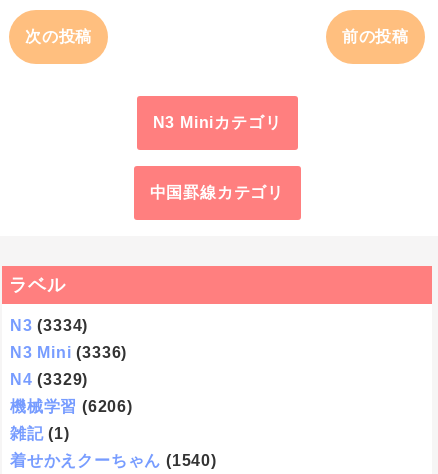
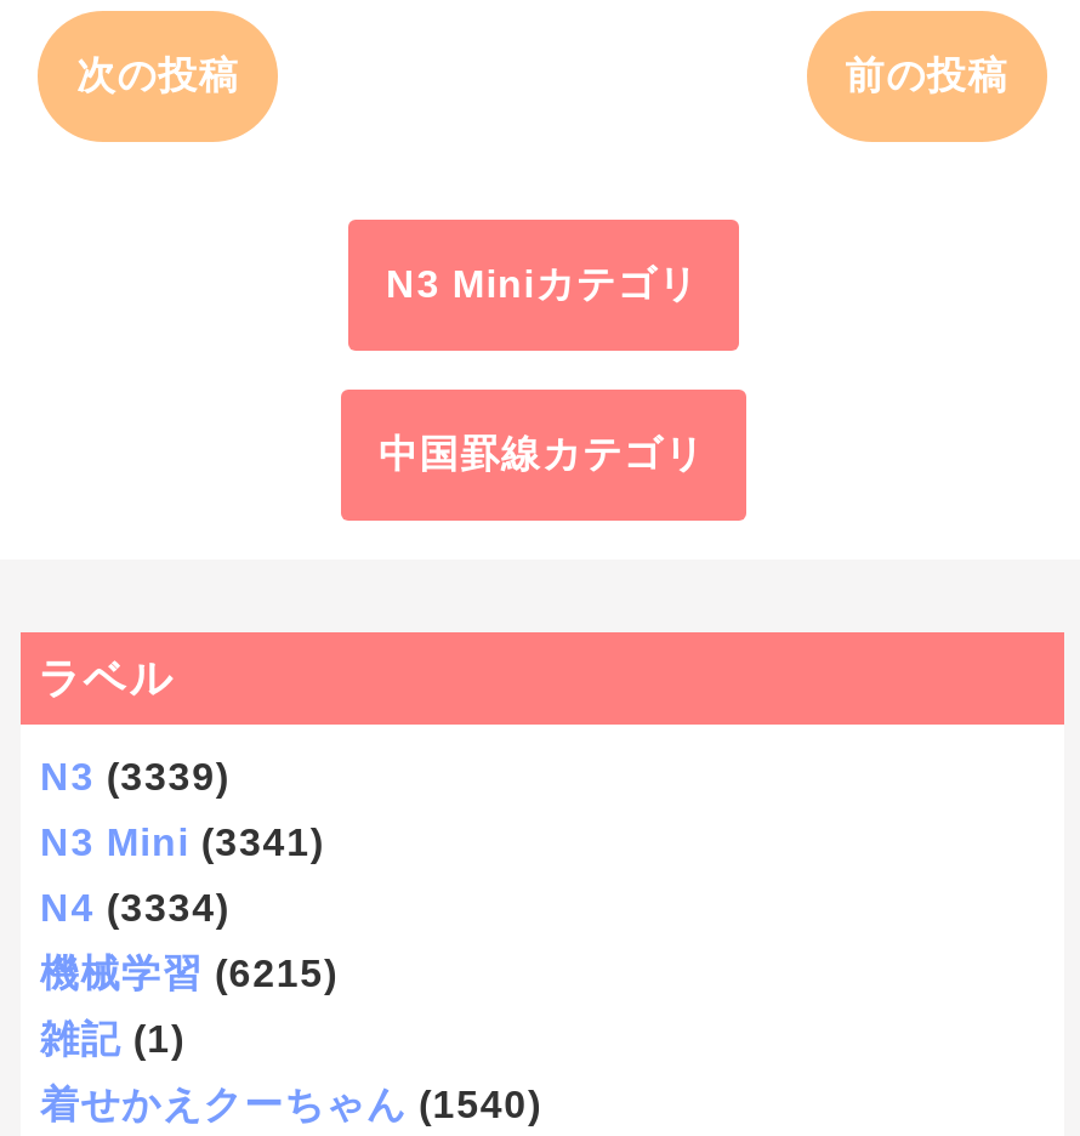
- N3 (3334)
+ N3 (3339)

- N3 Mini (3336)
+ N3 Mini (3341)

- N4 (3329)
+ N4 (3334)

- 機械学習 (6206)
+ 機械学習 (6215)
